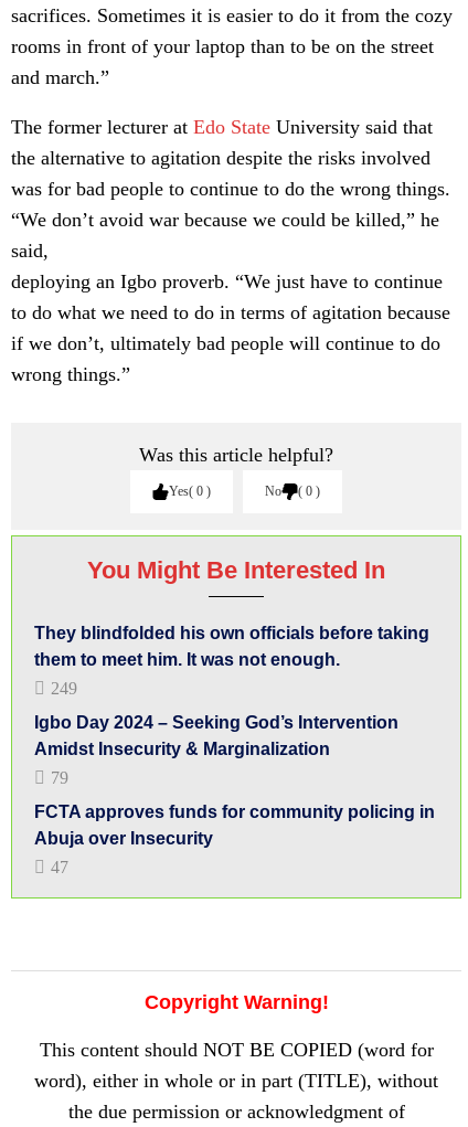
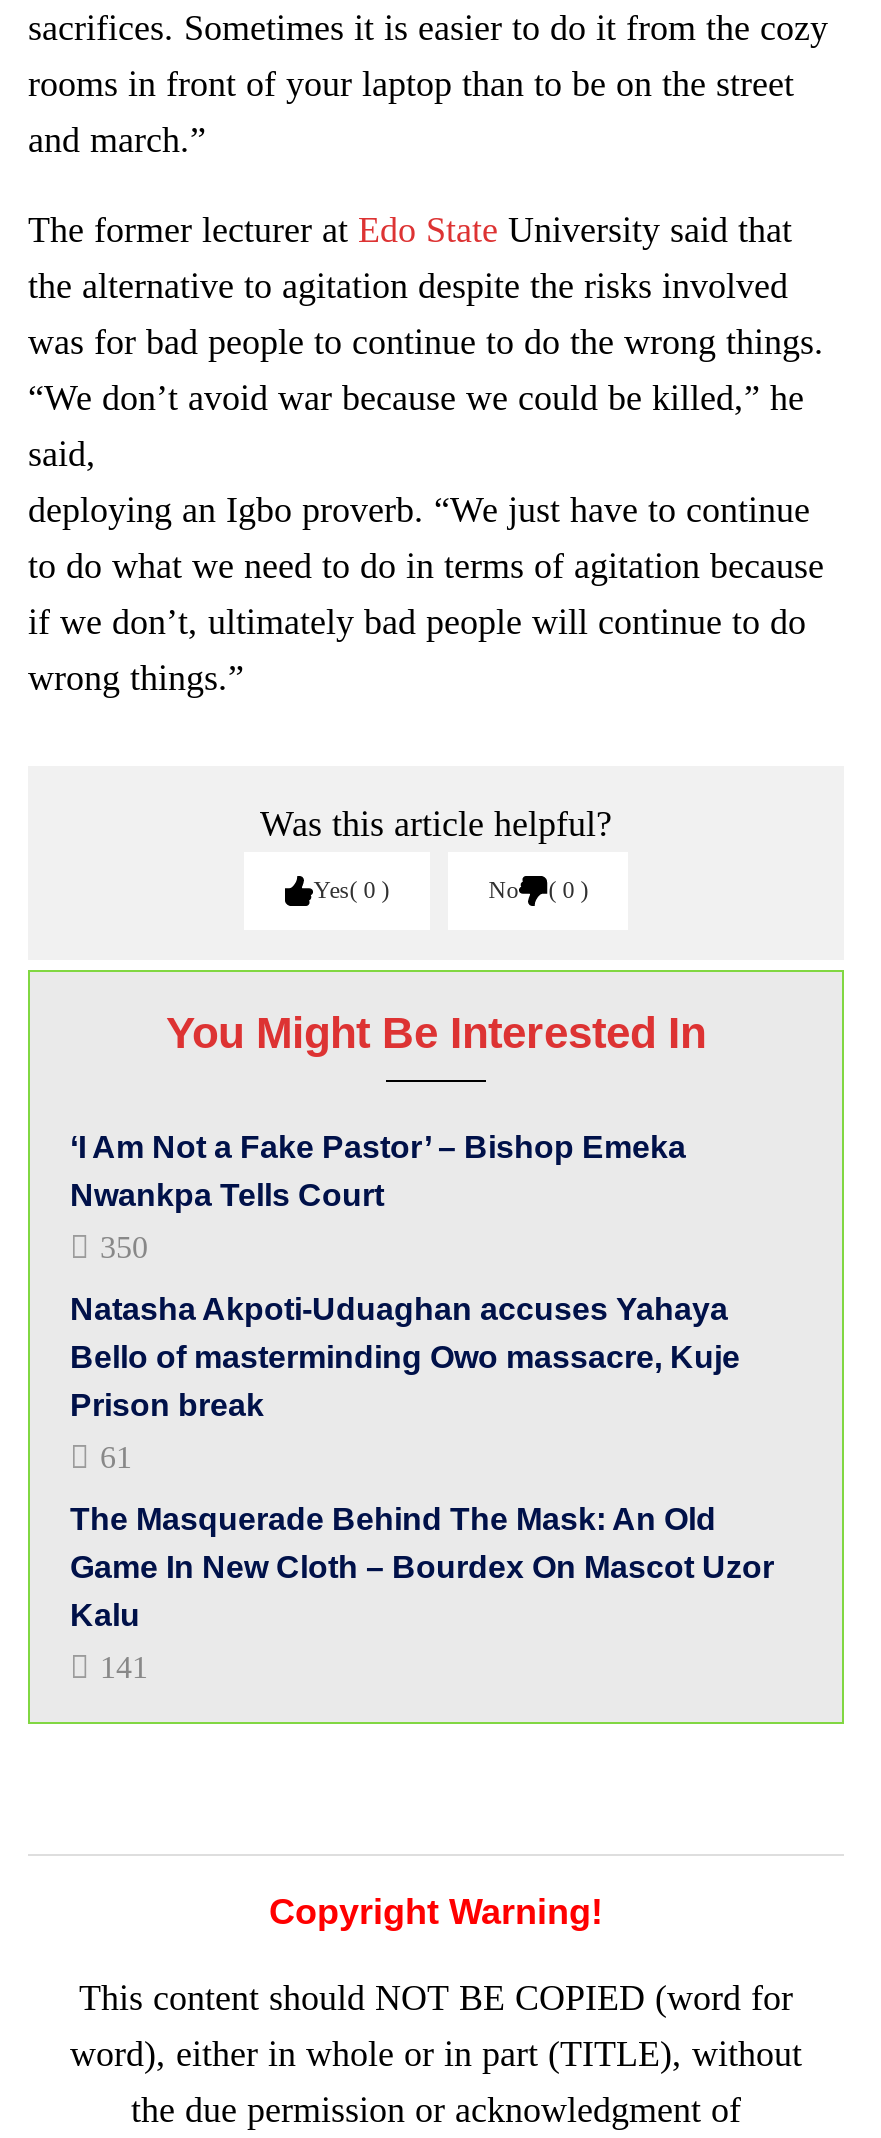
- They blindfolded his own officials before taking
- them to meet him. It was not enough.
+ ‘I Am Not a Fake Pastor’ – Bishop Emeka
+ Nwankpa Tells Court

- 249
+ 350

- Igbo Day 2024 – Seeking God’s Intervention
- Amidst Insecurity & Marginalization
+ Natasha Akpoti-Uduaghan accuses Yahaya
+ Bello of masterminding Owo massacre, Kuje
+ Prison break

- 79
+ 61

- FCTA approves funds for community policing in
- Abuja over Insecurity
+ The Masquerade Behind The Mask: An Old
+ Game In New Cloth – Bourdex On Mascot Uzor
+ Kalu

- 47
+ 141
